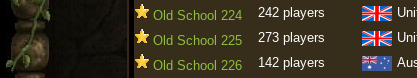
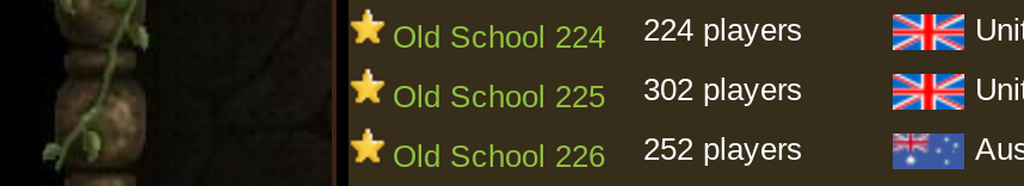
- Old School 224 242 players
+ Old School 224 224 players

- Old School 225 273 players
+ Old School 225 302 players

- Old School 226 142 players
+ Old School 226 252 players
